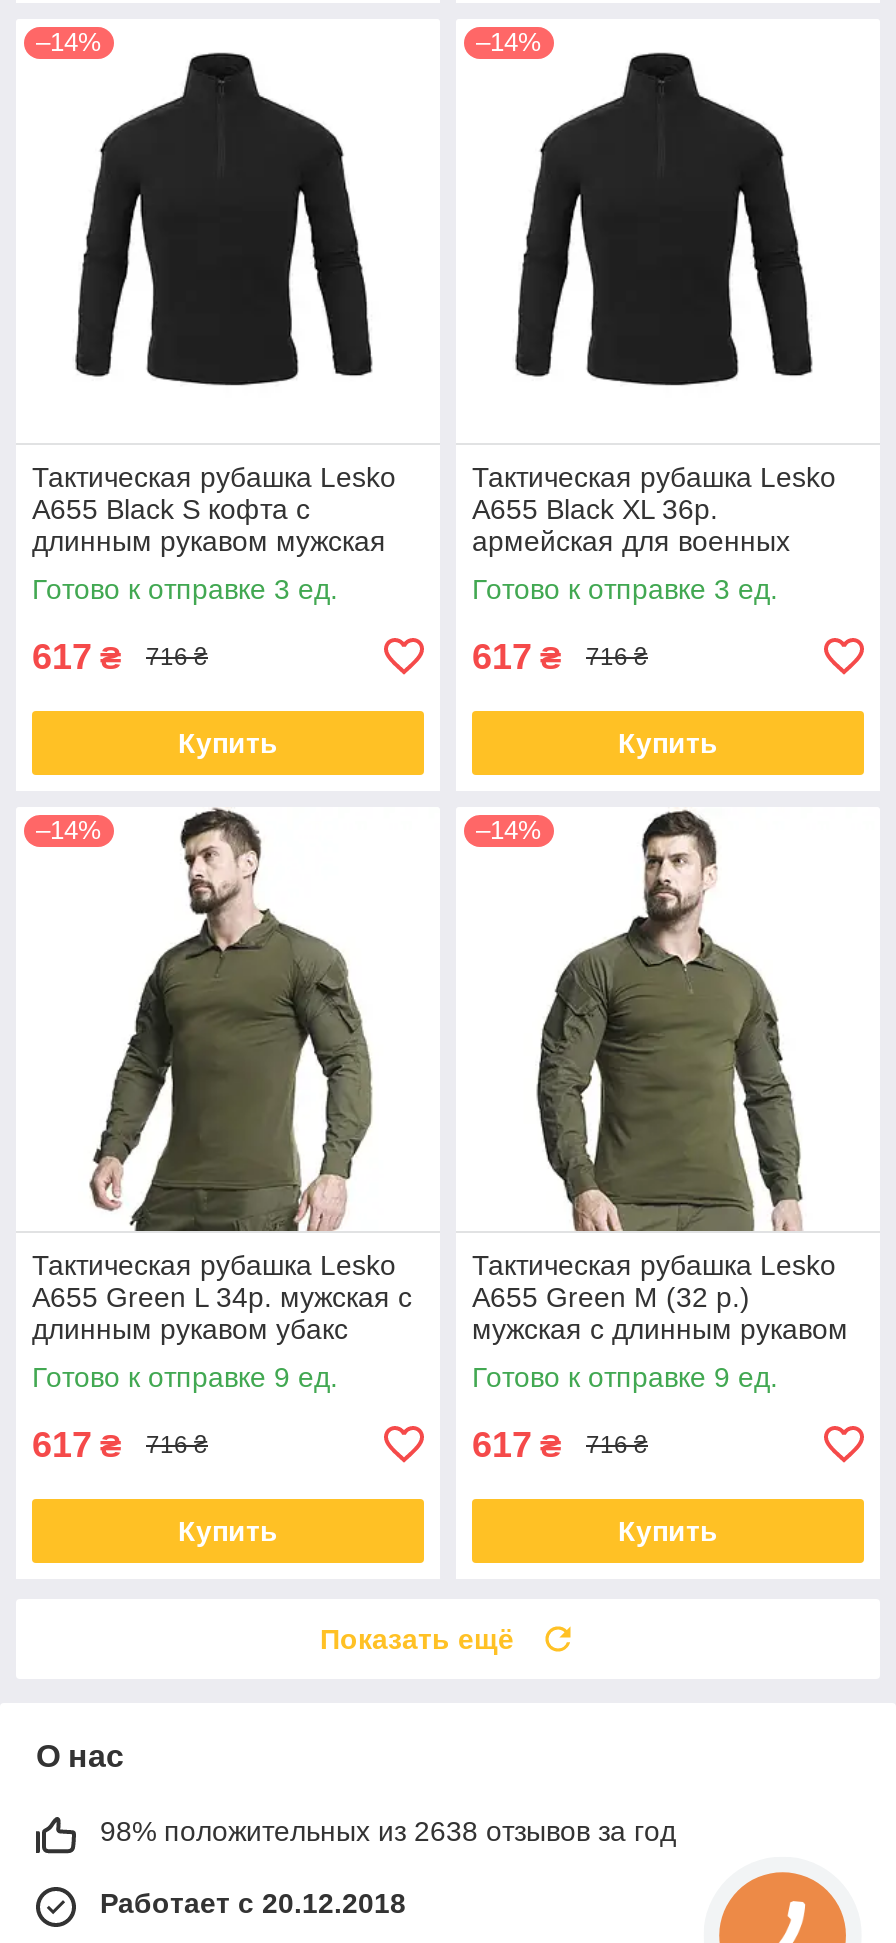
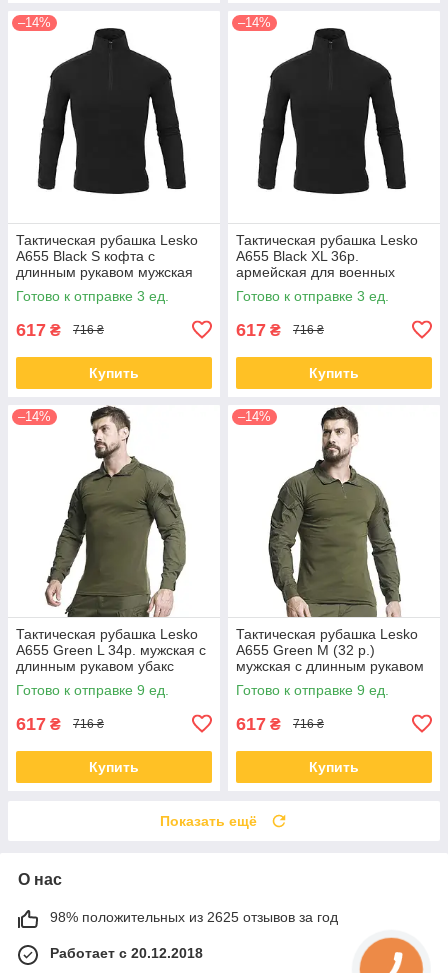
- 98% положительных из 2638 отзывов за год
+ 98% положительных из 2625 отзывов за год
